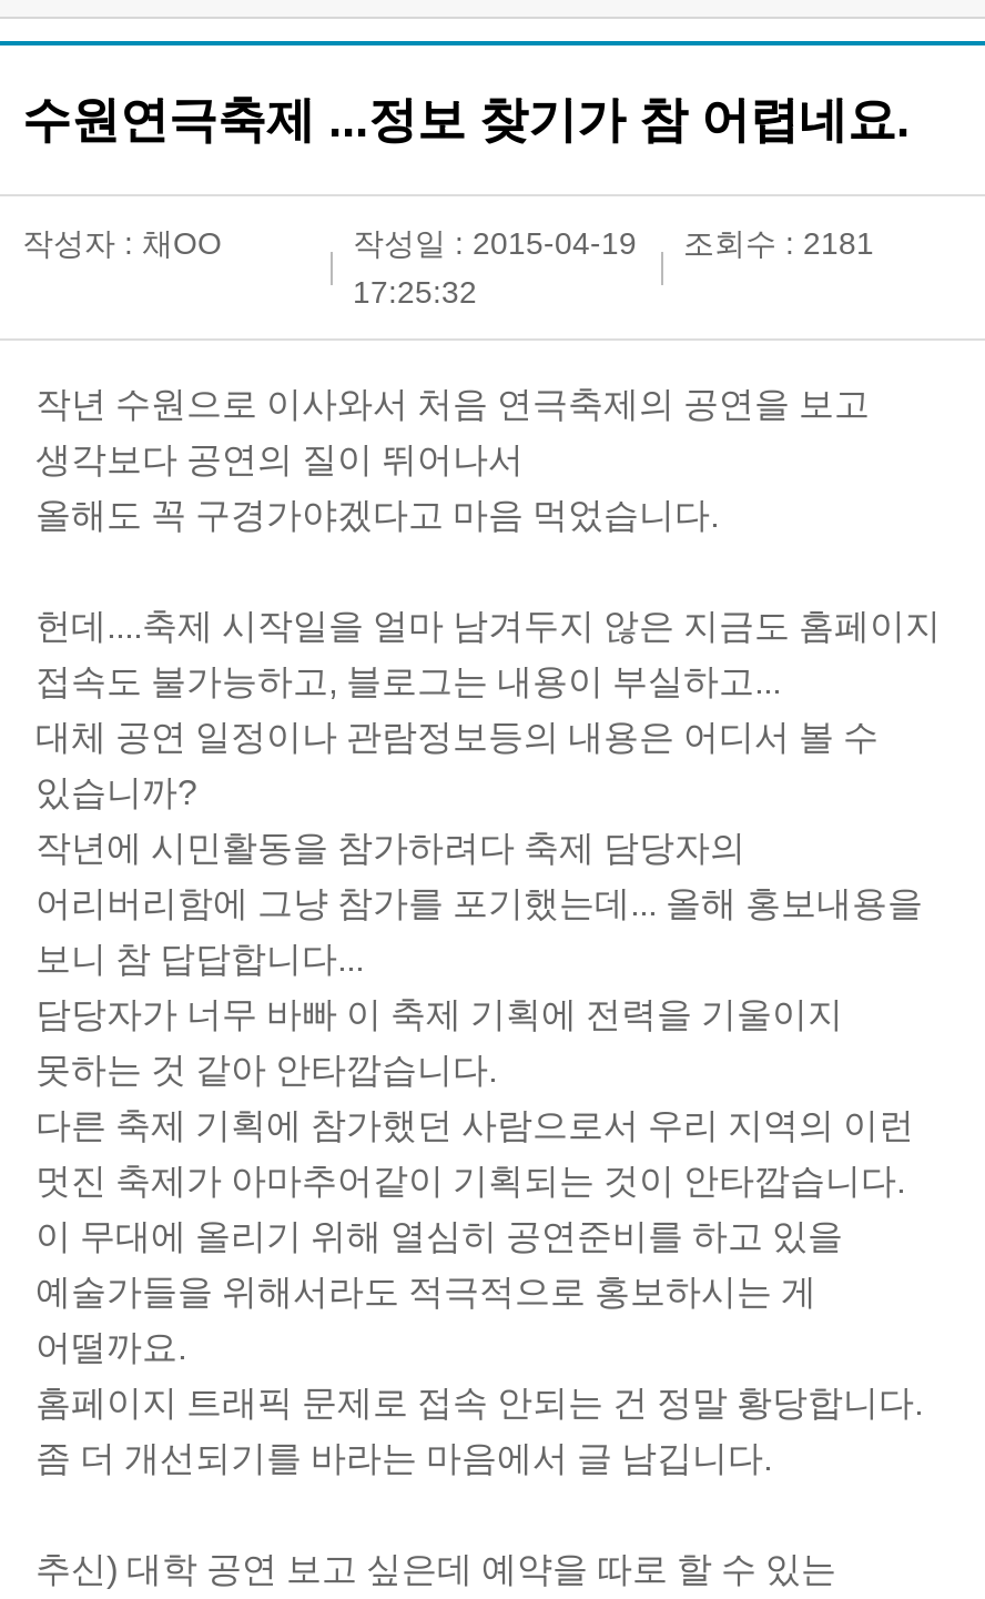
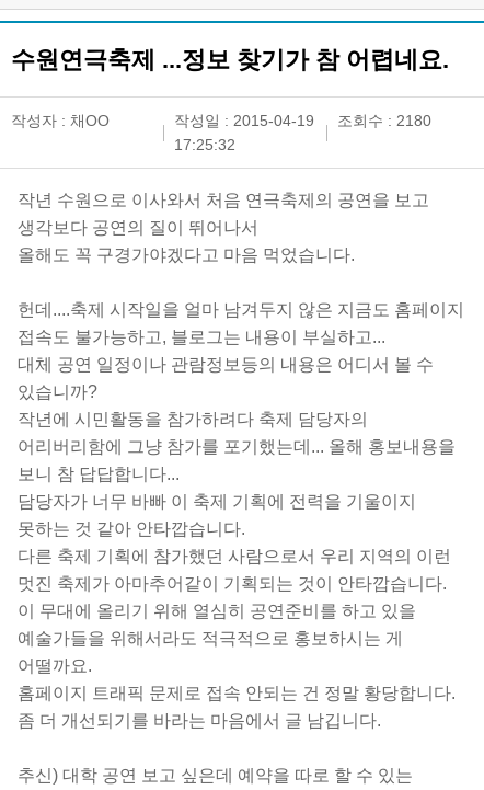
- 작성일 : 2015-04-19 조회수 : 2181
+ 작성일 : 2015-04-19 조회수 : 2180
